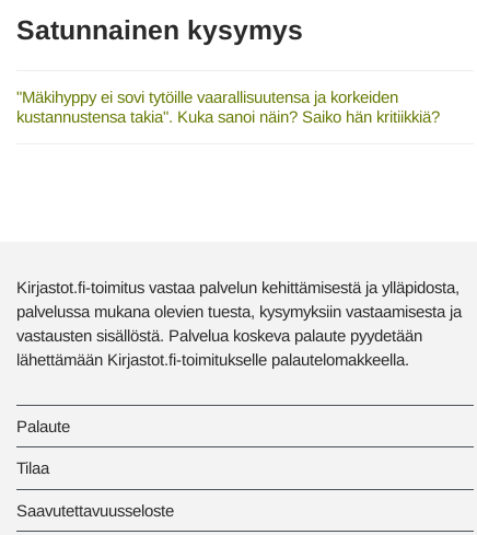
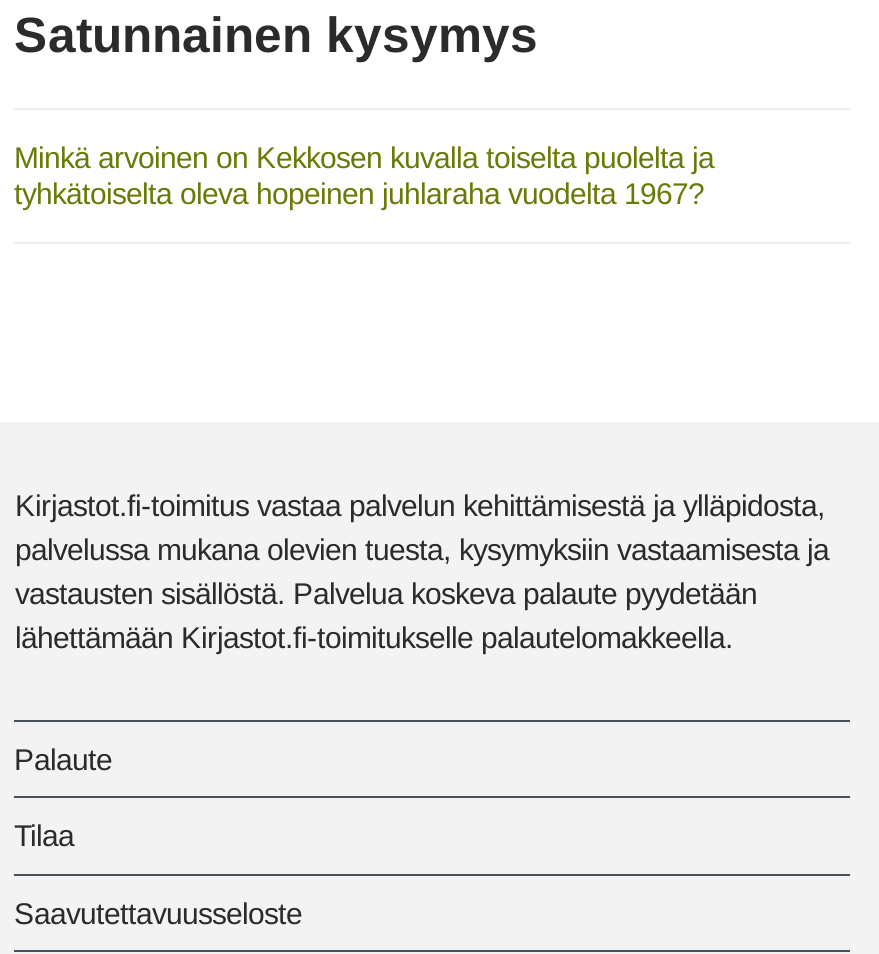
- "Mäkihyppy ei sovi tytöille vaarallisuutensa ja korkeiden
- kustannustensa takia". Kuka sanoi näin? Saiko hän kritiikkiä?
+ Minkä arvoinen on Kekkosen kuvalla toiselta puolelta ja
+ tyhkätoiselta oleva hopeinen juhlaraha vuodelta 1967?
